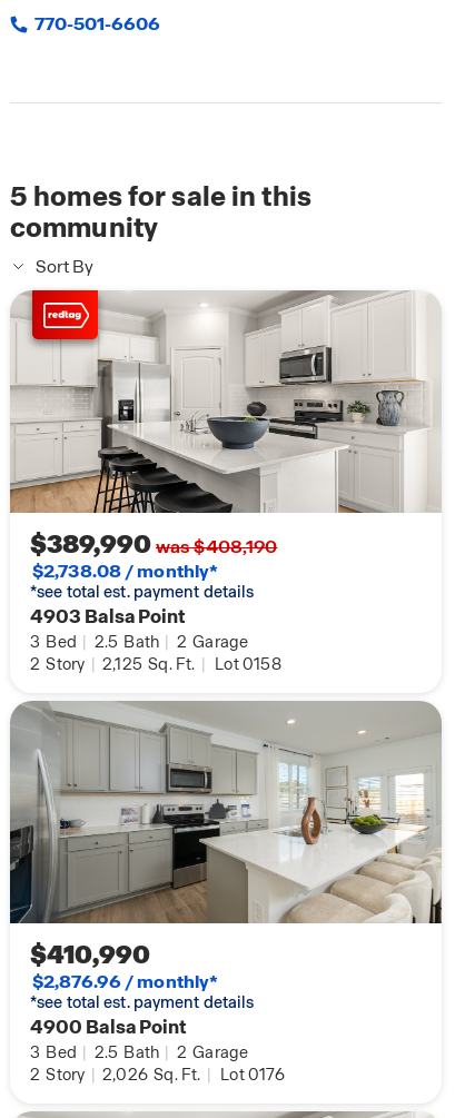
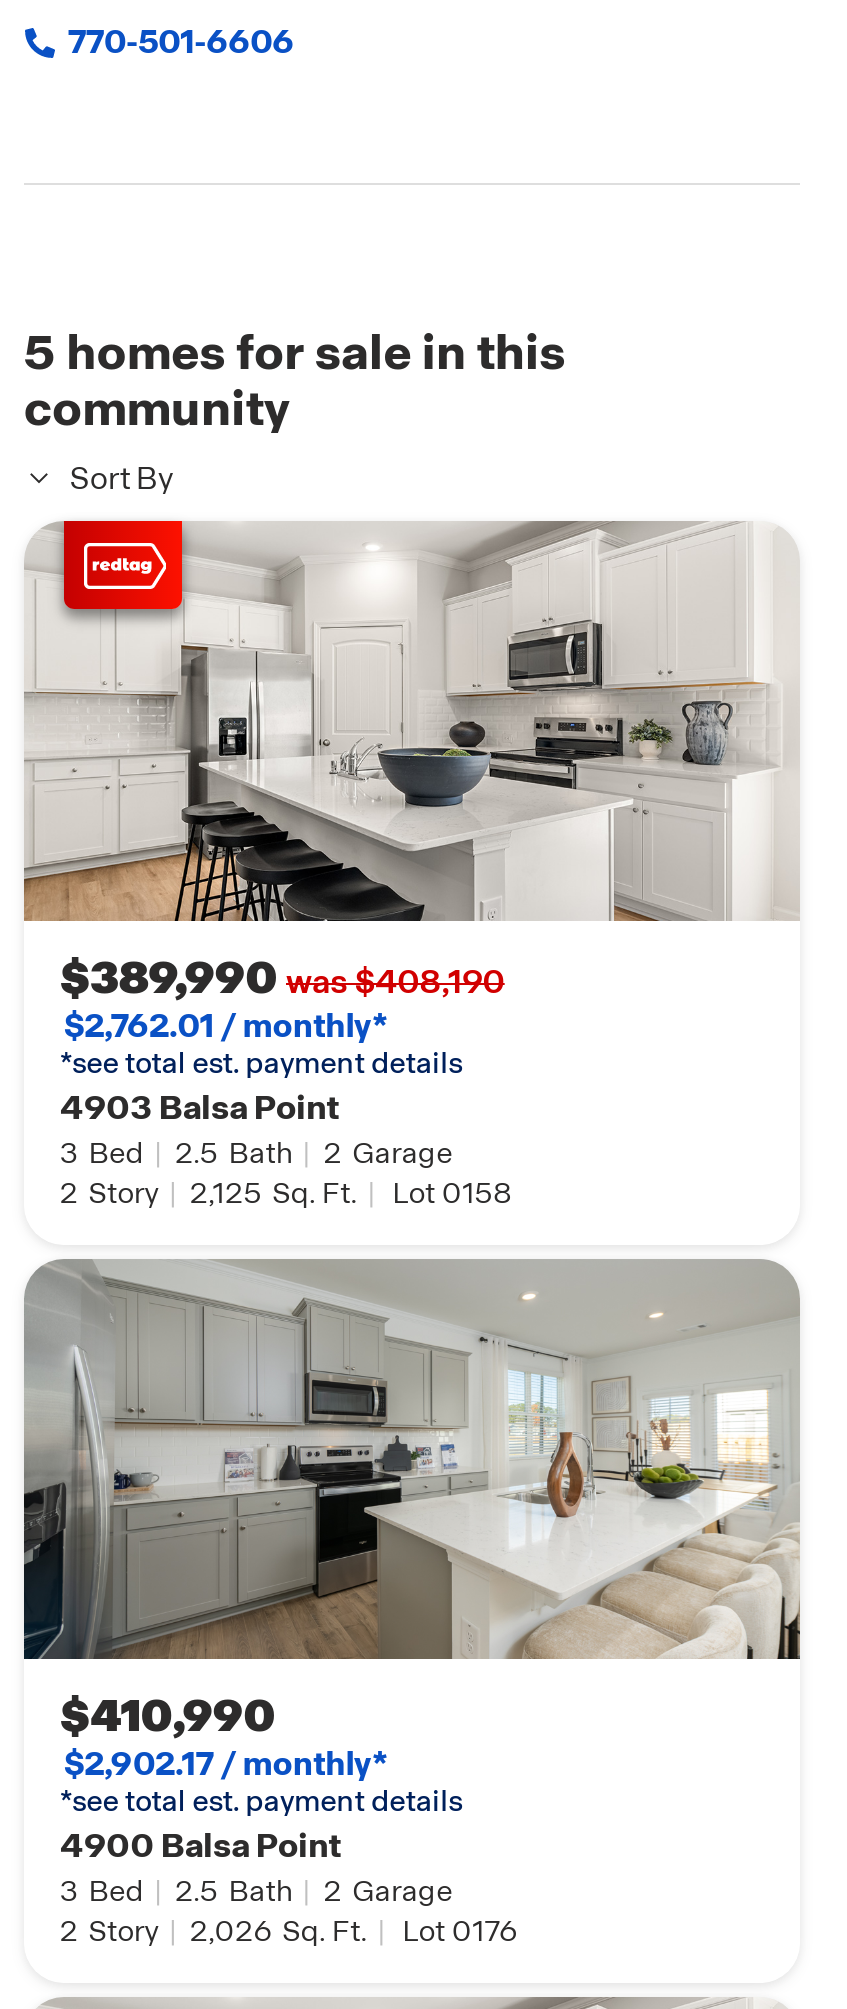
- $2,738.08 / monthly*
+ $2,762.01 / monthly*

- $2,876.96 / monthly*
+ $2,902.17 / monthly*
